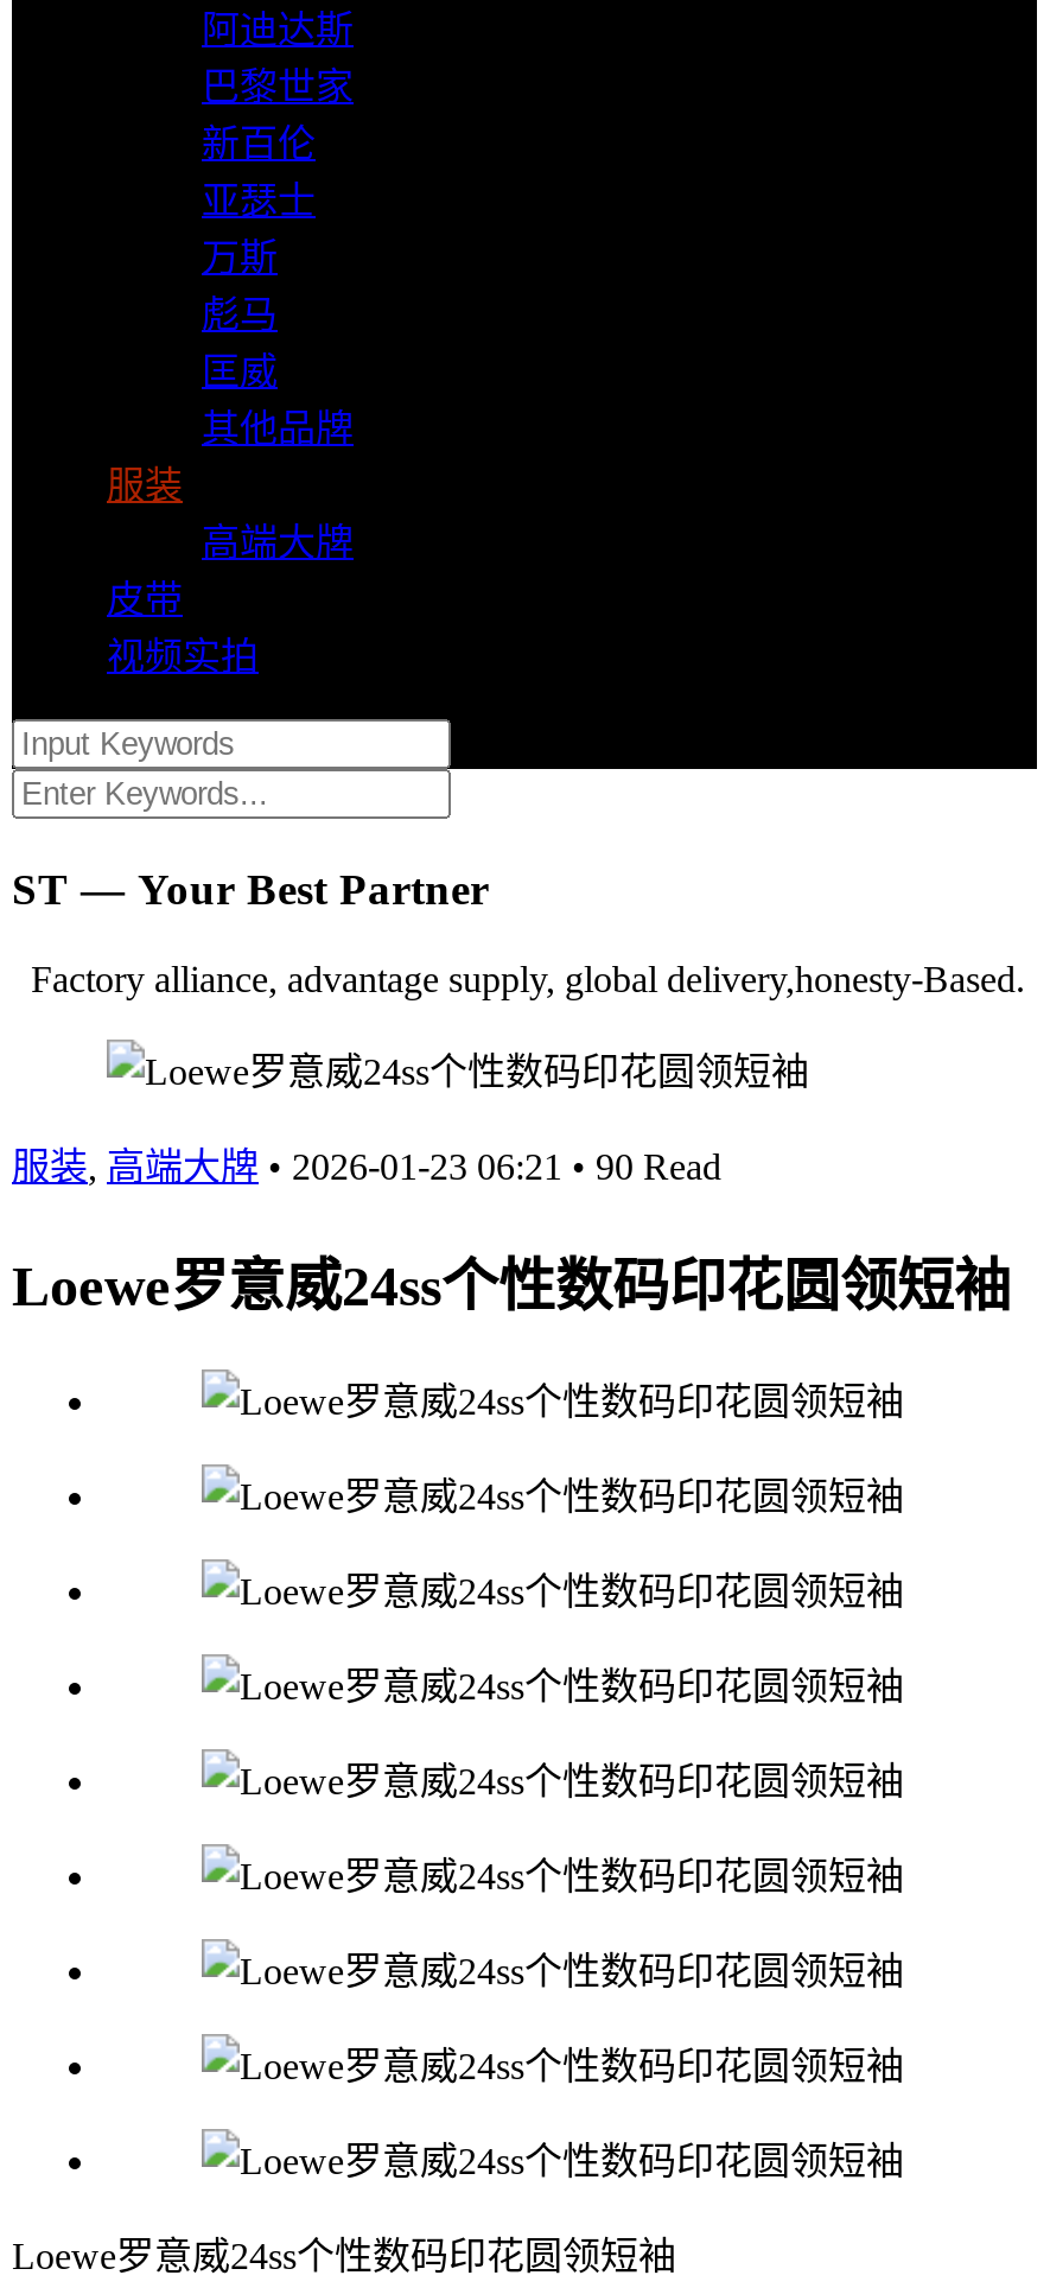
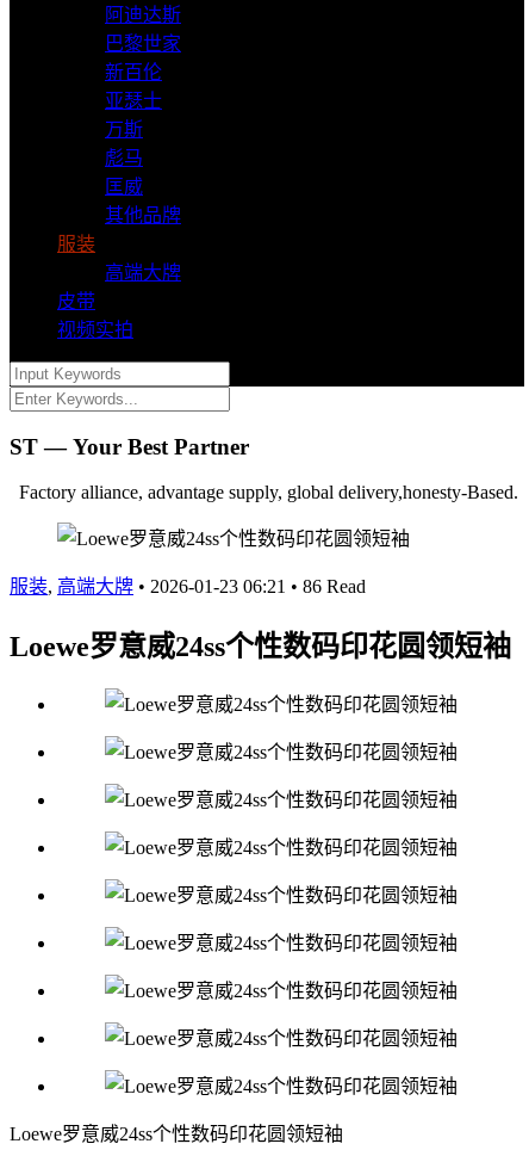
- 服装,高端大牌 • 2026-01-23 06:21 • 90 Read
+ 服装,高端大牌 • 2026-01-23 06:21 • 86 Read
